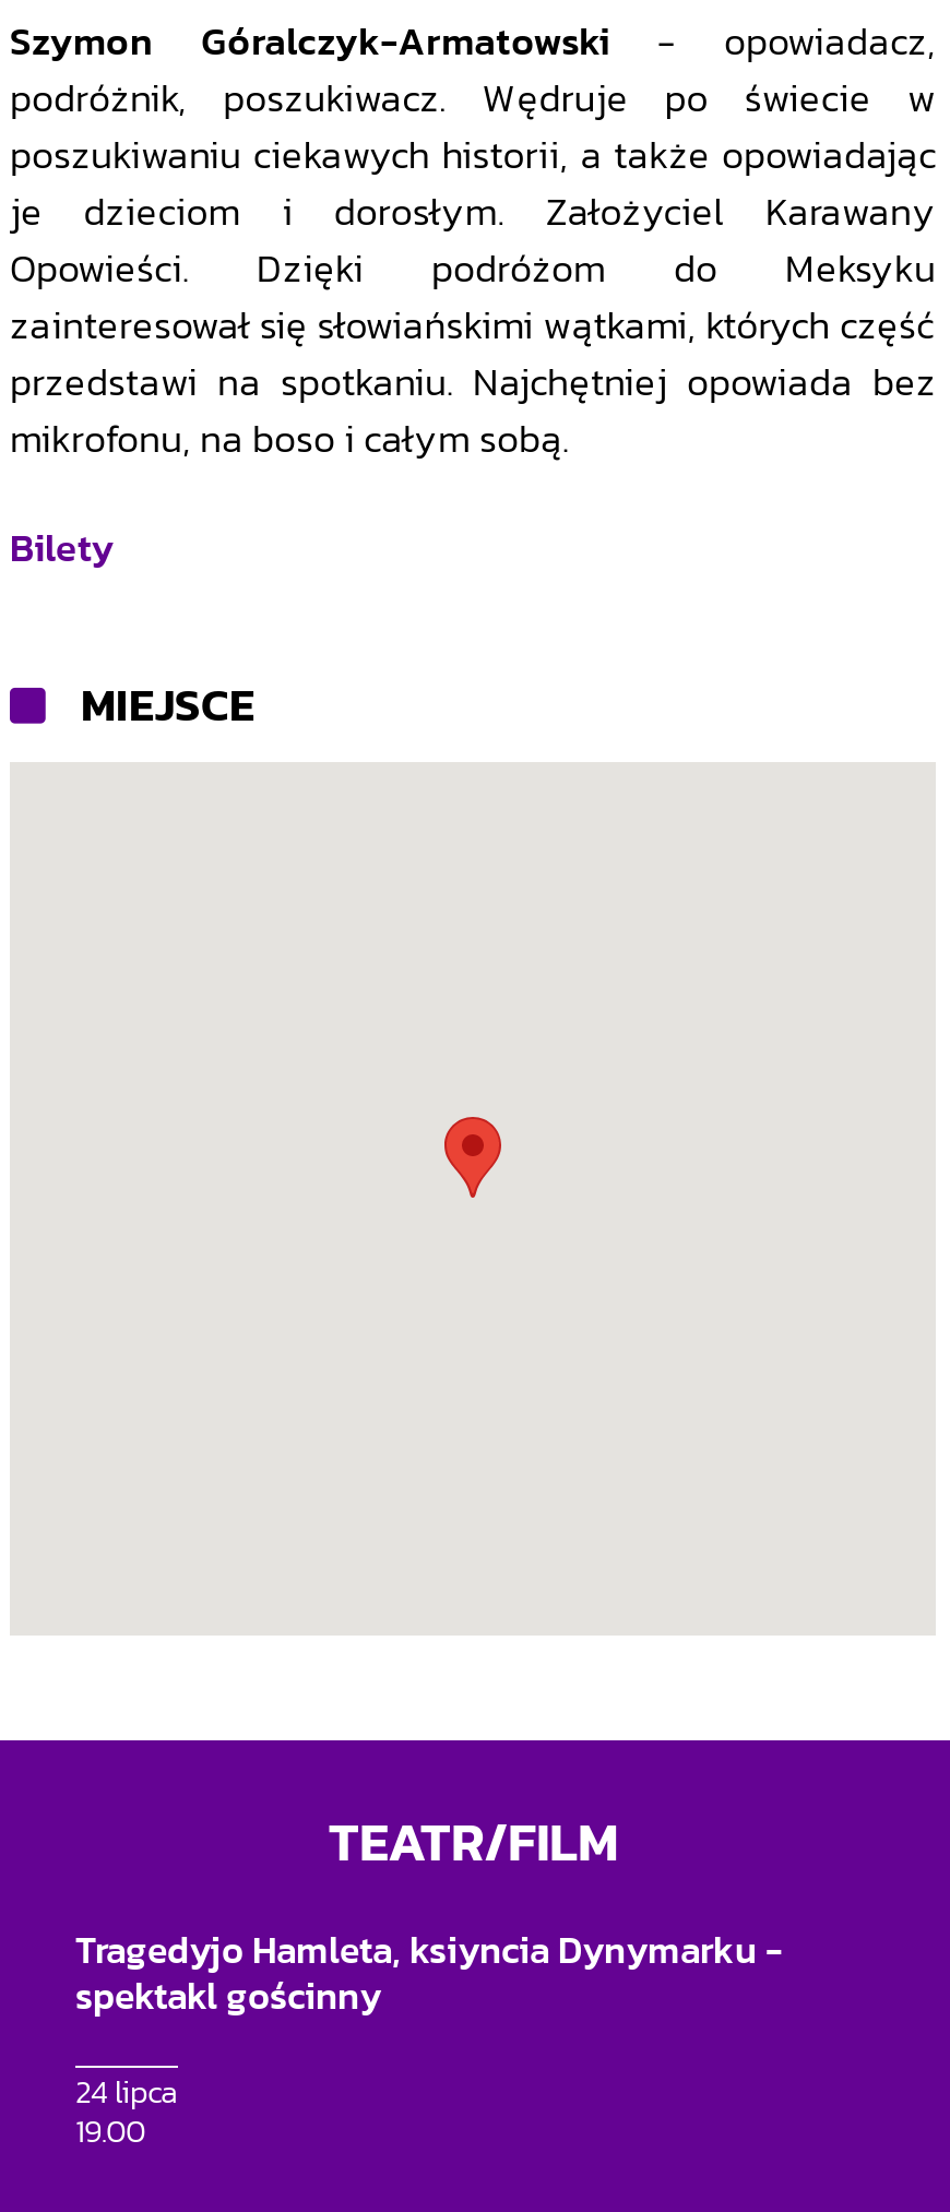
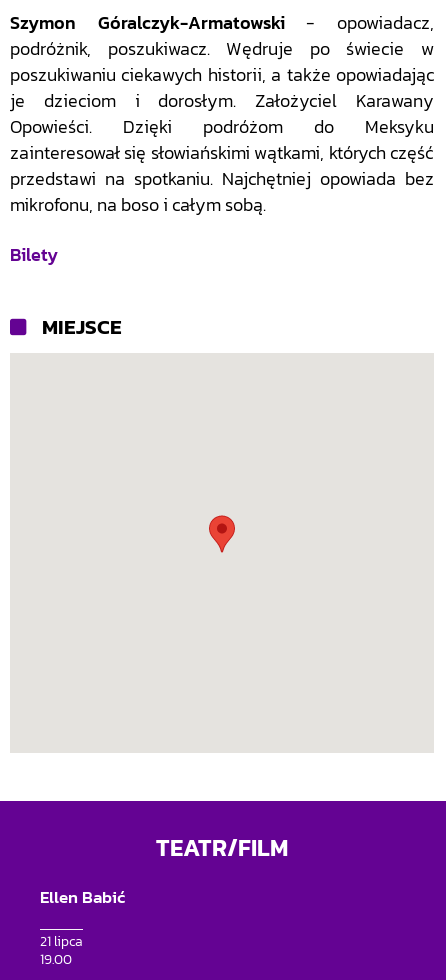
- Tragedyjo Hamleta, ksiyncia Dynymarku -
- spektakl gościnny
+ Ellen Babić

- 24 lipca
+ 21 lipca
